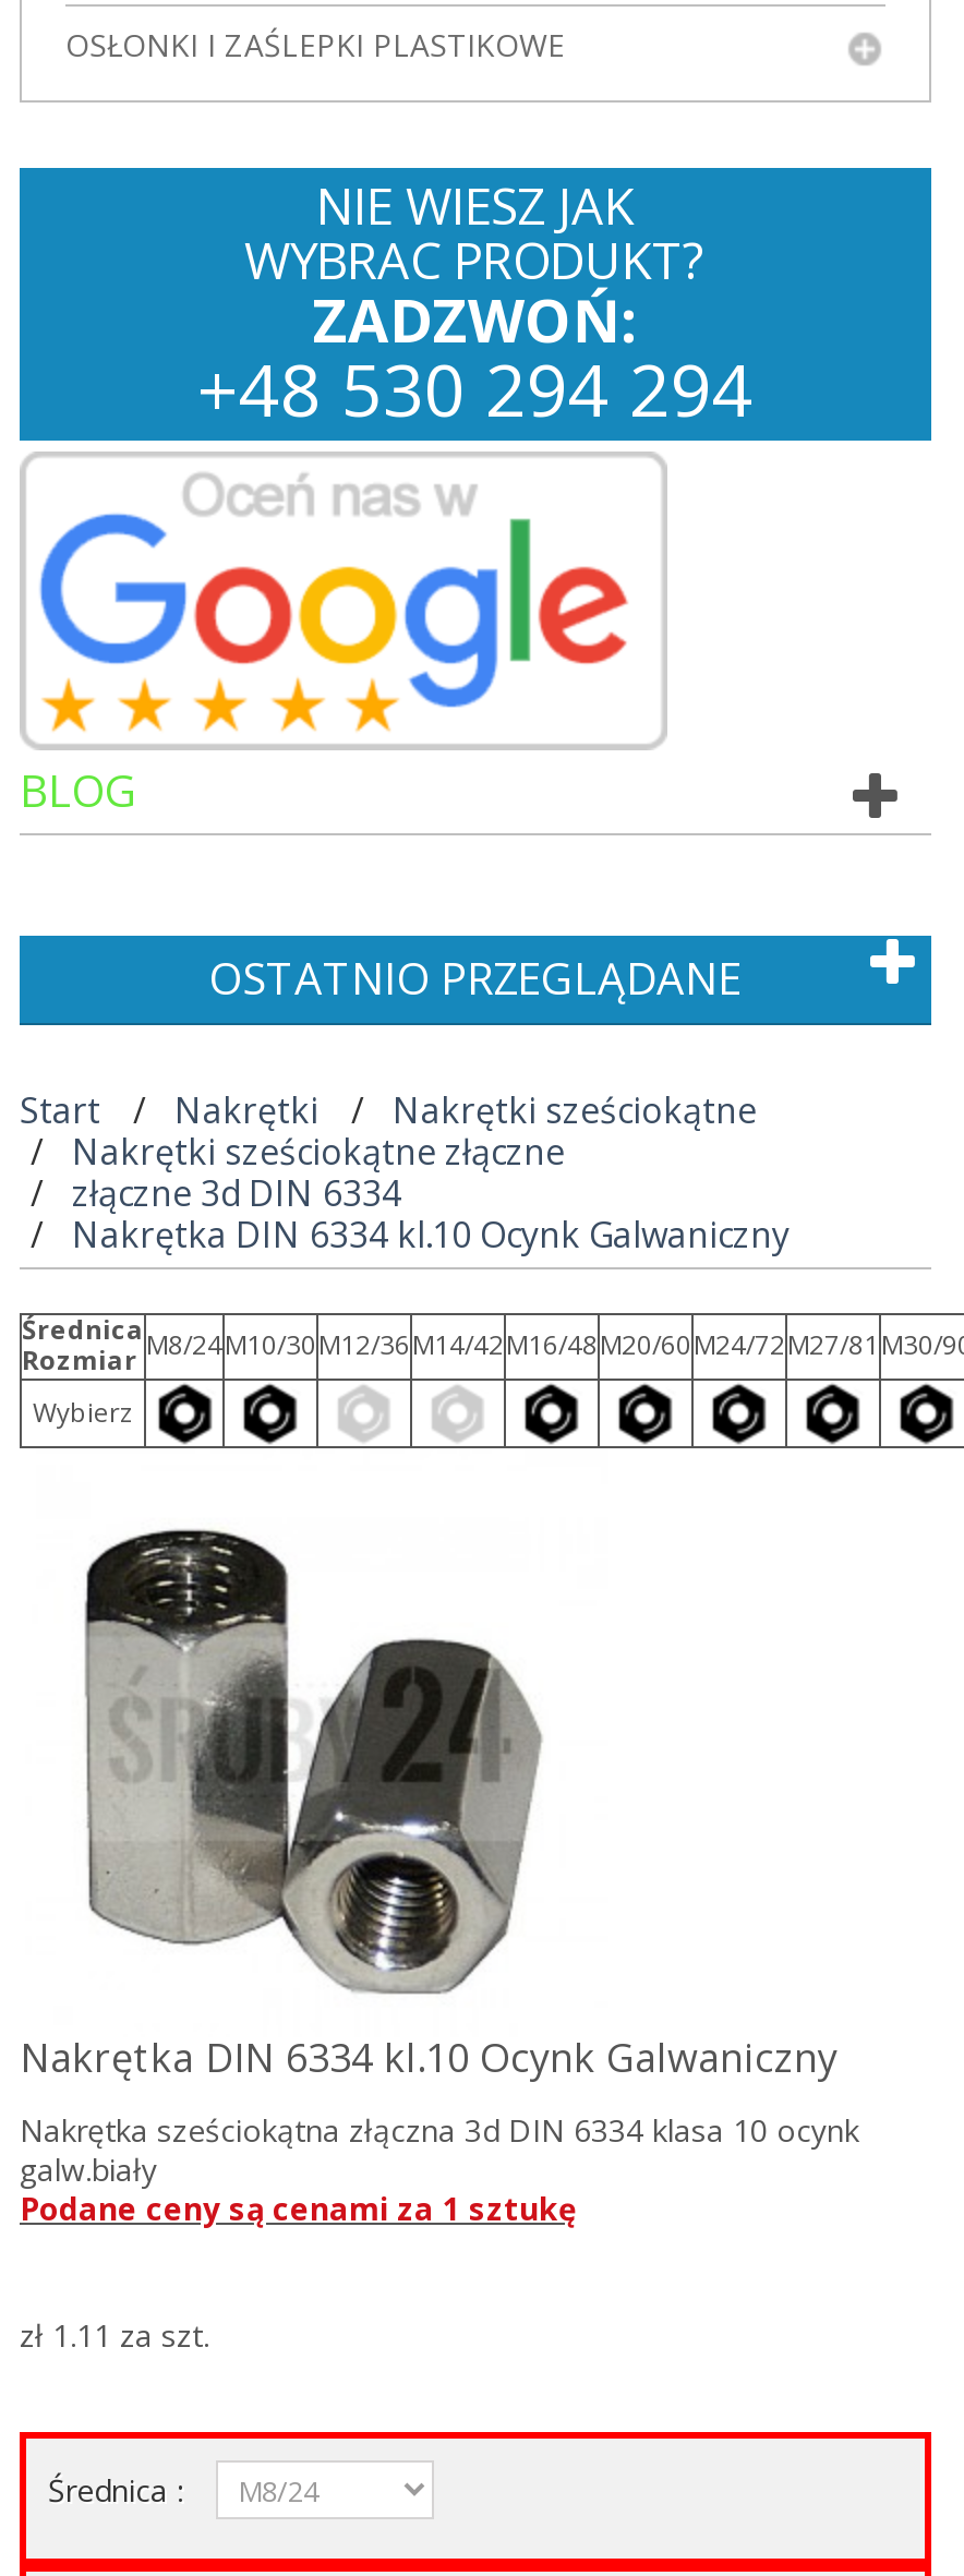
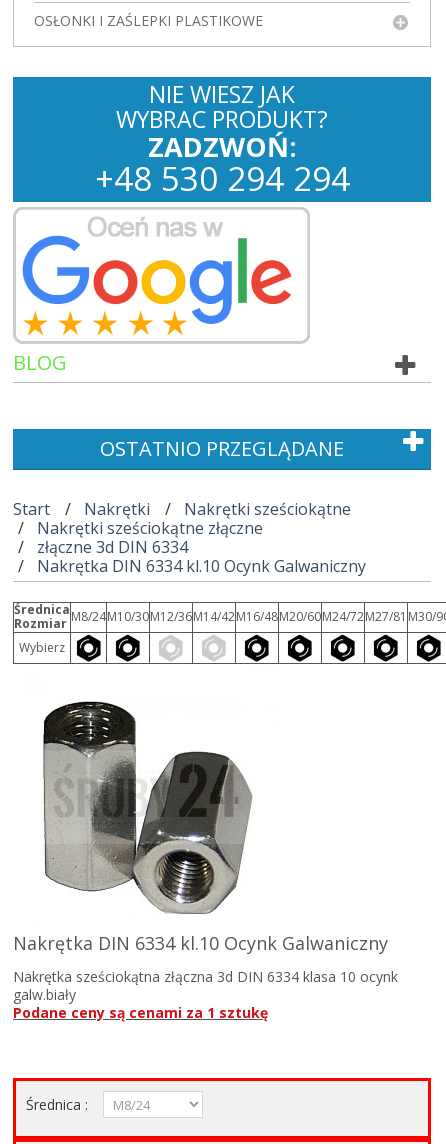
- zł 1.11 za szt.
